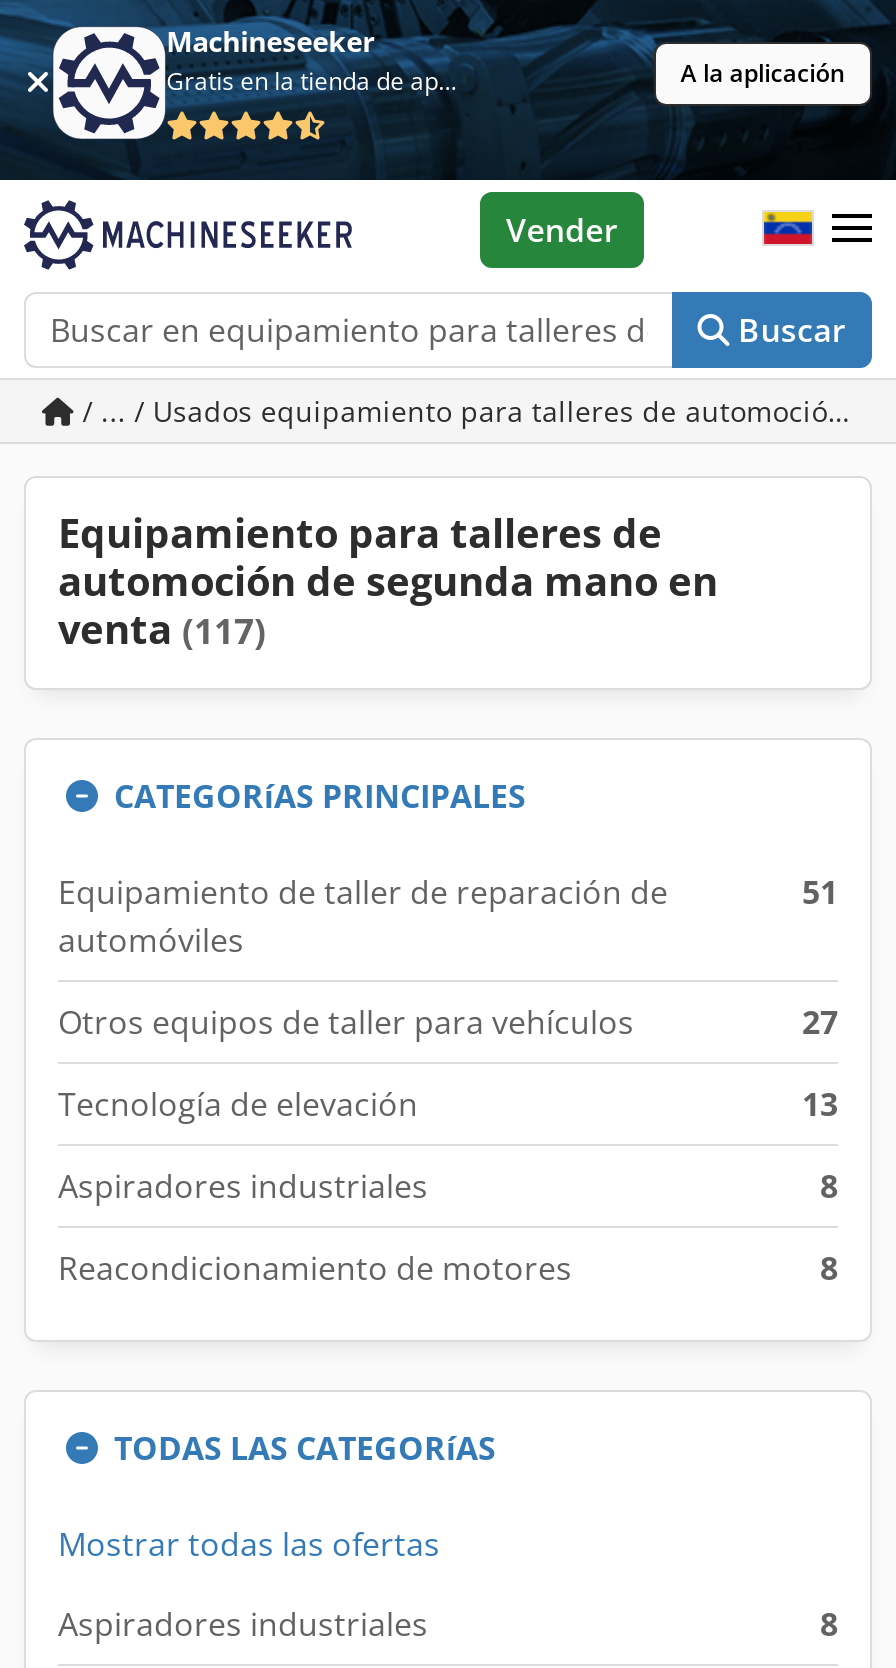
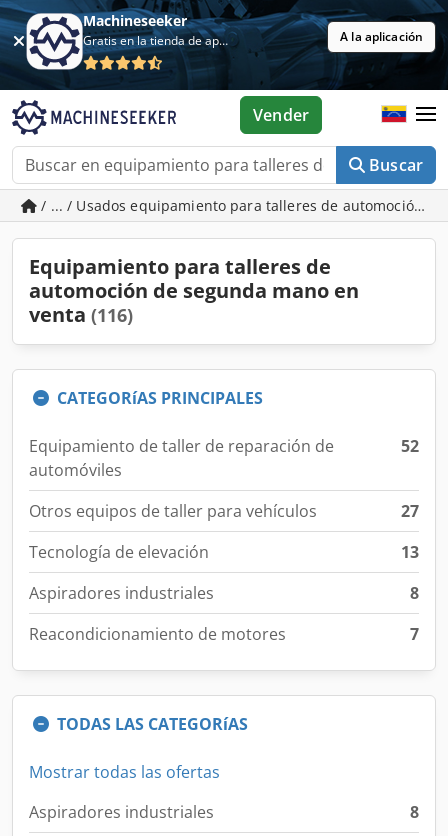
- venta (117)
+ venta (116)

- 51
+ 52

- 8
+ 7
